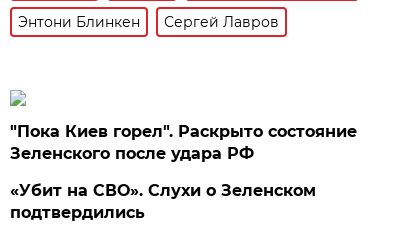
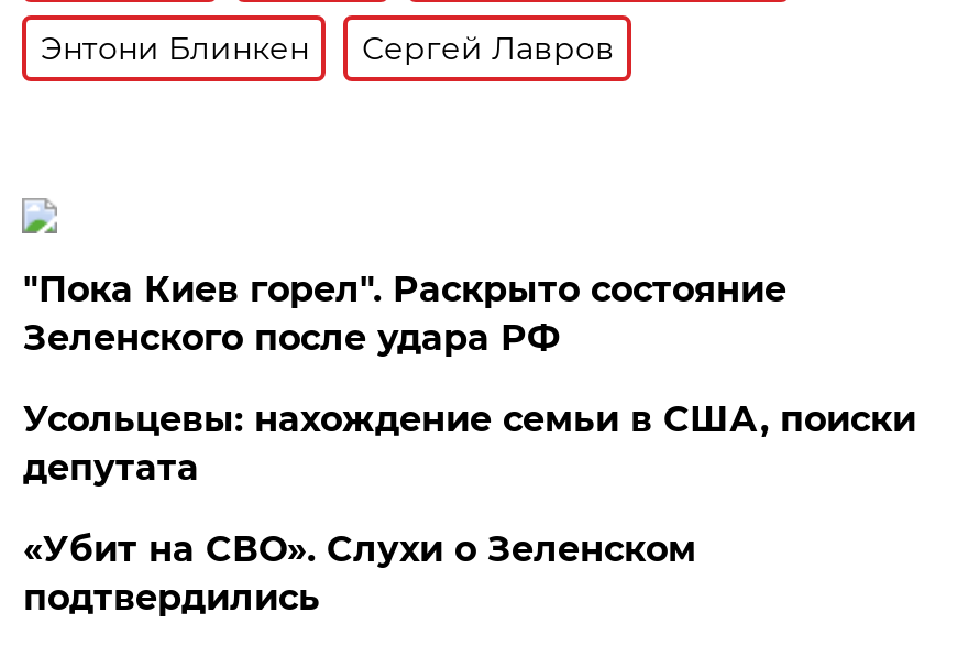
+ Усольцевы: нахождение семьи в США, поиски
+ депутата
